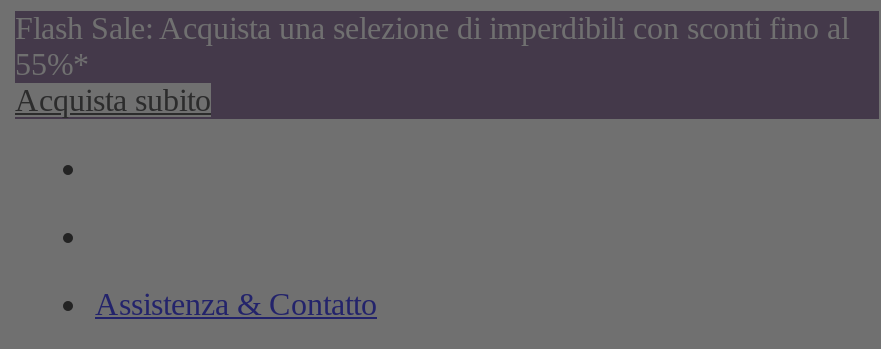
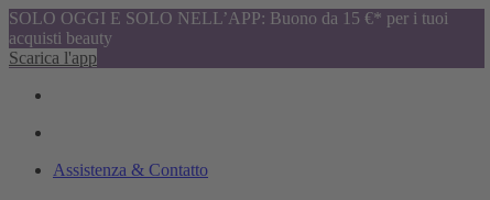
- Flash Sale: Acquista una selezione di imperdibili con sconti fino al
- 55%*
- Acquista subito
+ SOLO OGGI E SOLO NELL’APP: Buono da 15 €* per i tuoi
+ acquisti beauty
+ Scarica l'app
